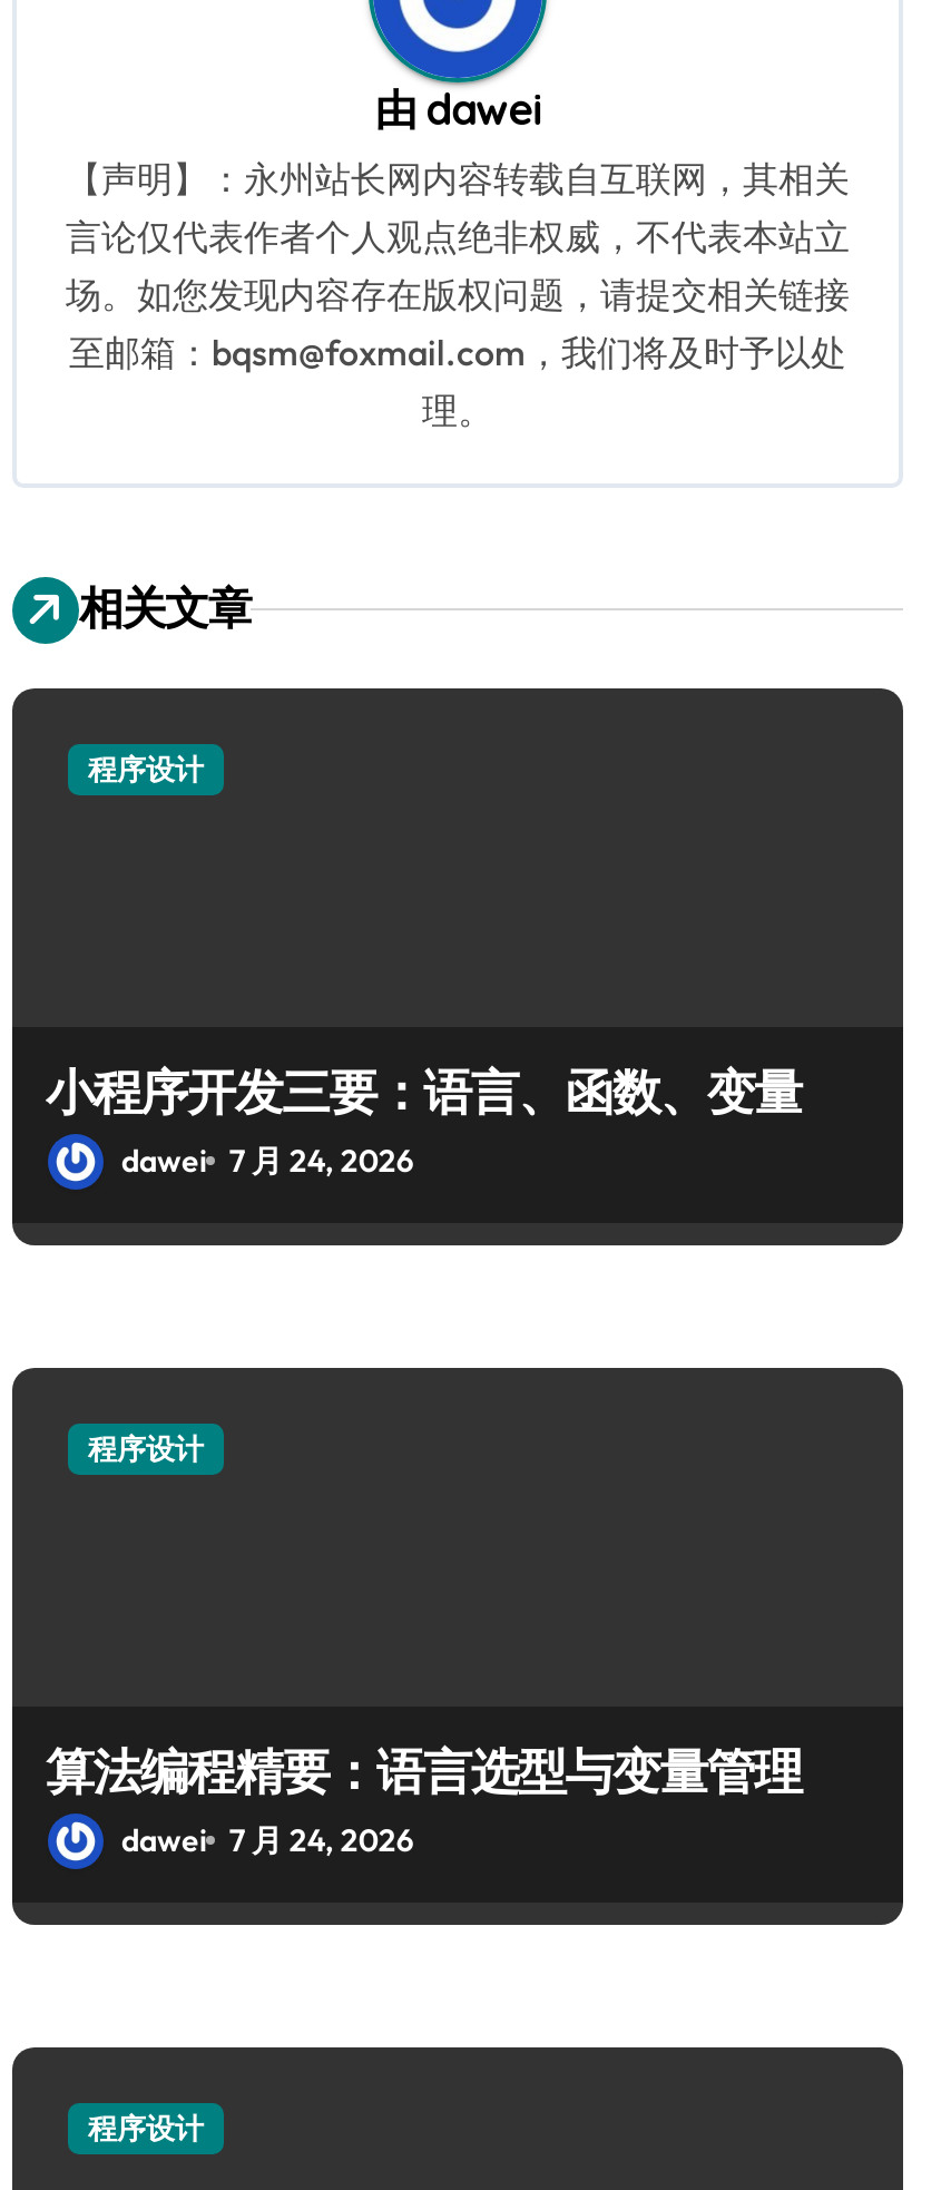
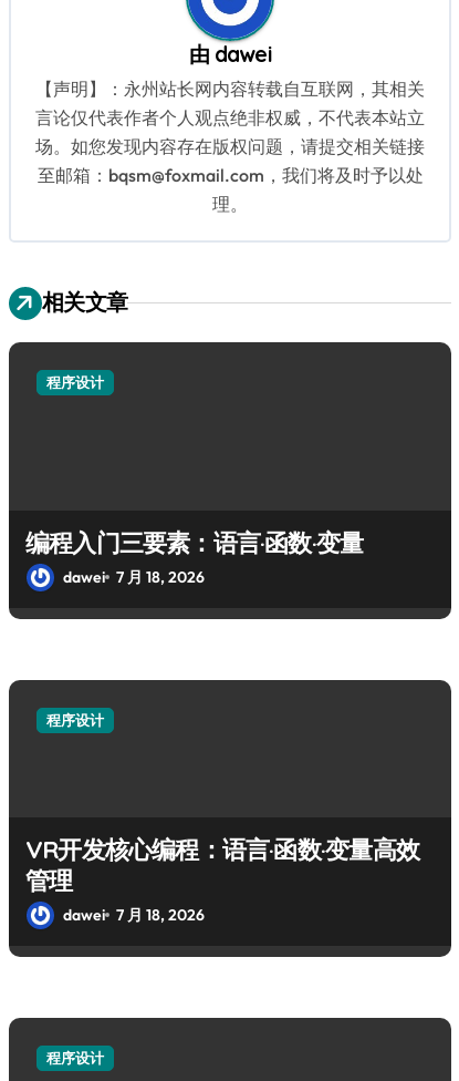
- 小程序开发三要：语言、函数、变量
+ 编程入门三要素：语言·函数·变量

- dawei 7 月 24, 2026
+ dawei 7 月 18, 2026

- 算法编程精要：语言选型与变量管理
- dawei 7 月 24, 2026
+ VR开发核心编程：语言·函数·变量高效
+ 管理
+ dawei 7 月 18, 2026
